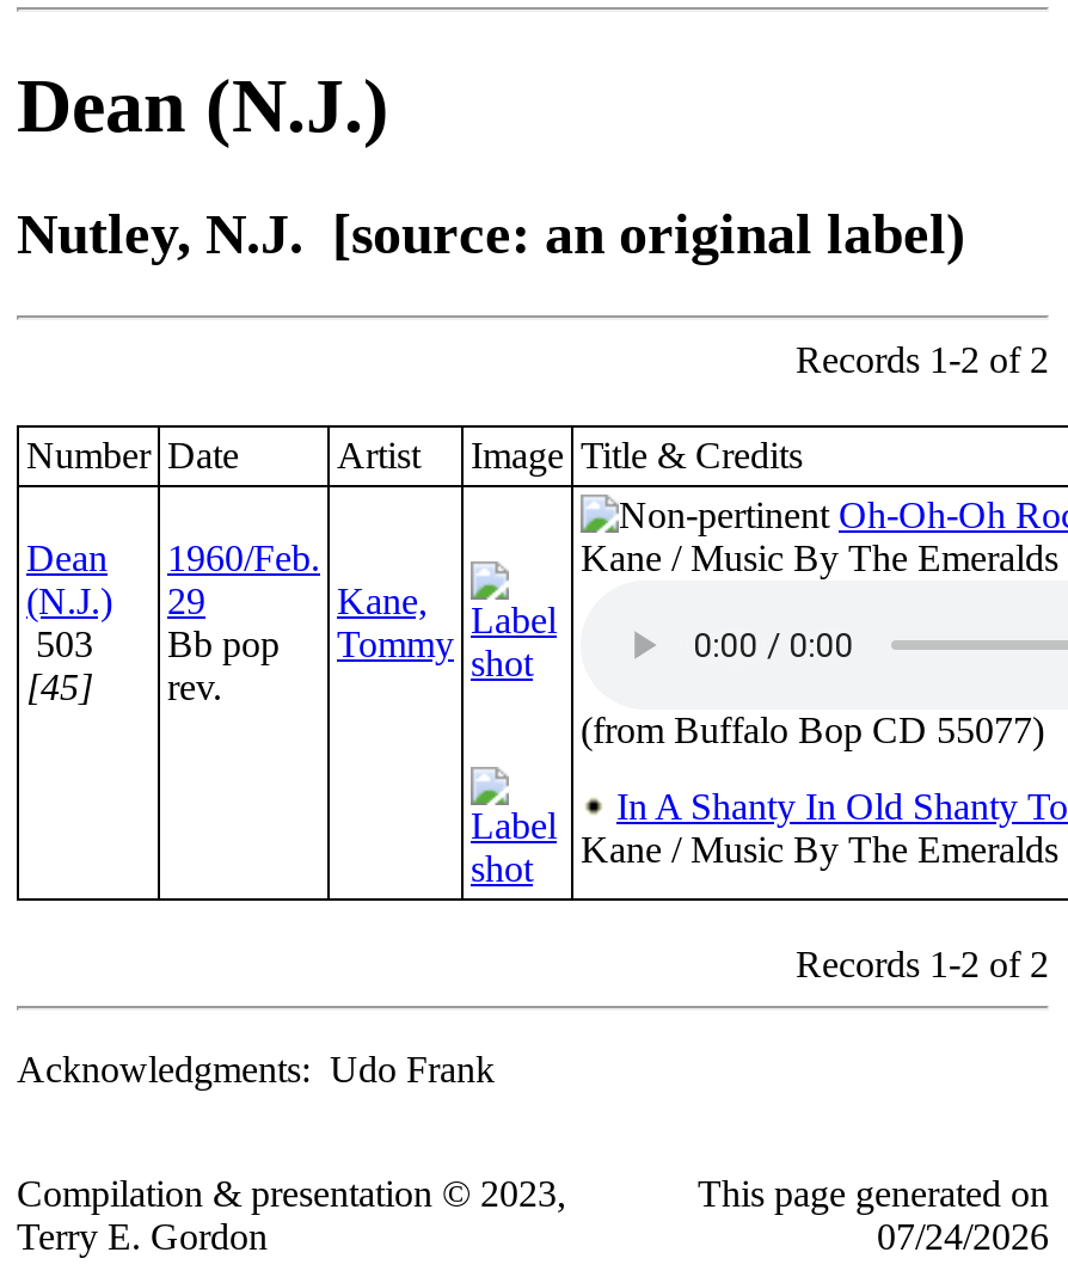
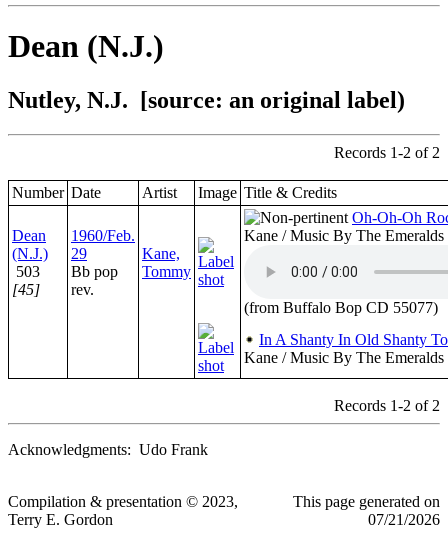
- 07/24/2026
+ 07/21/2026
